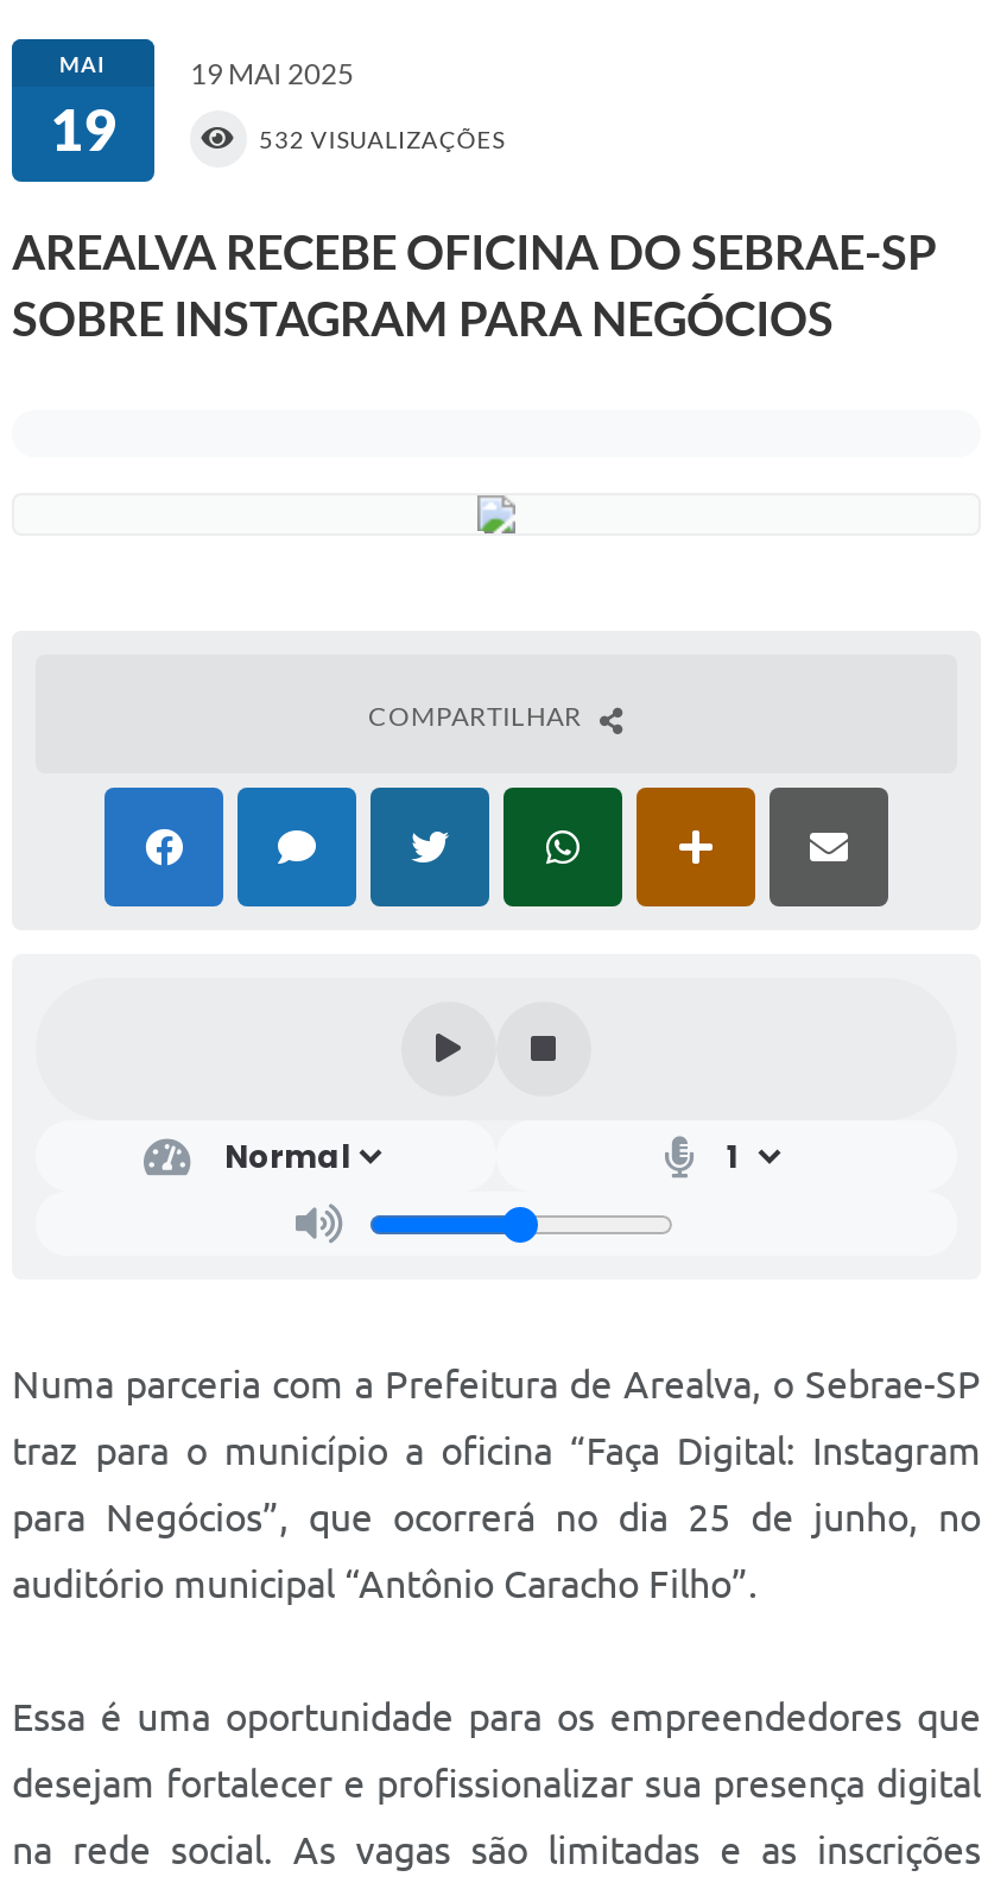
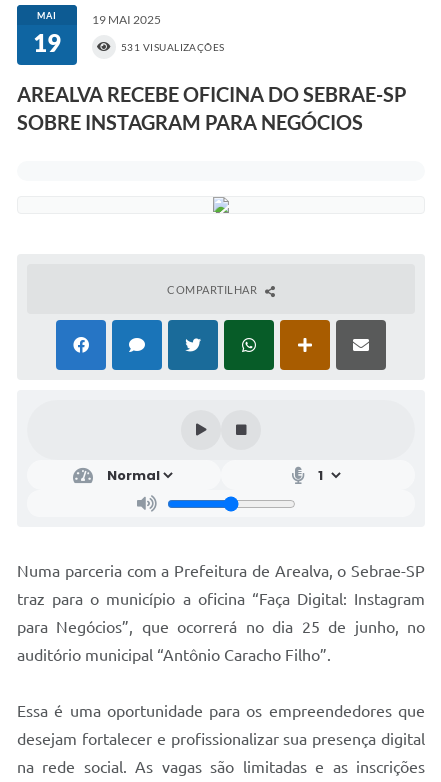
- 532 VISUALIZAÇÕES
+ 531 VISUALIZAÇÕES
